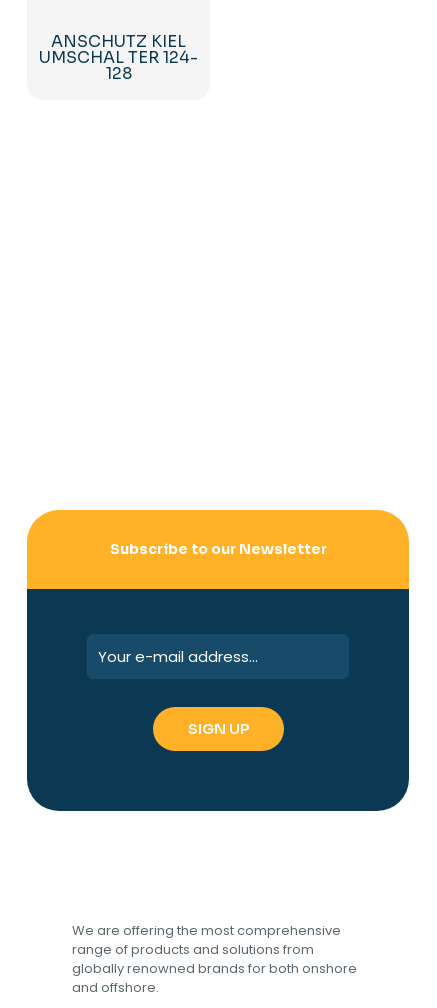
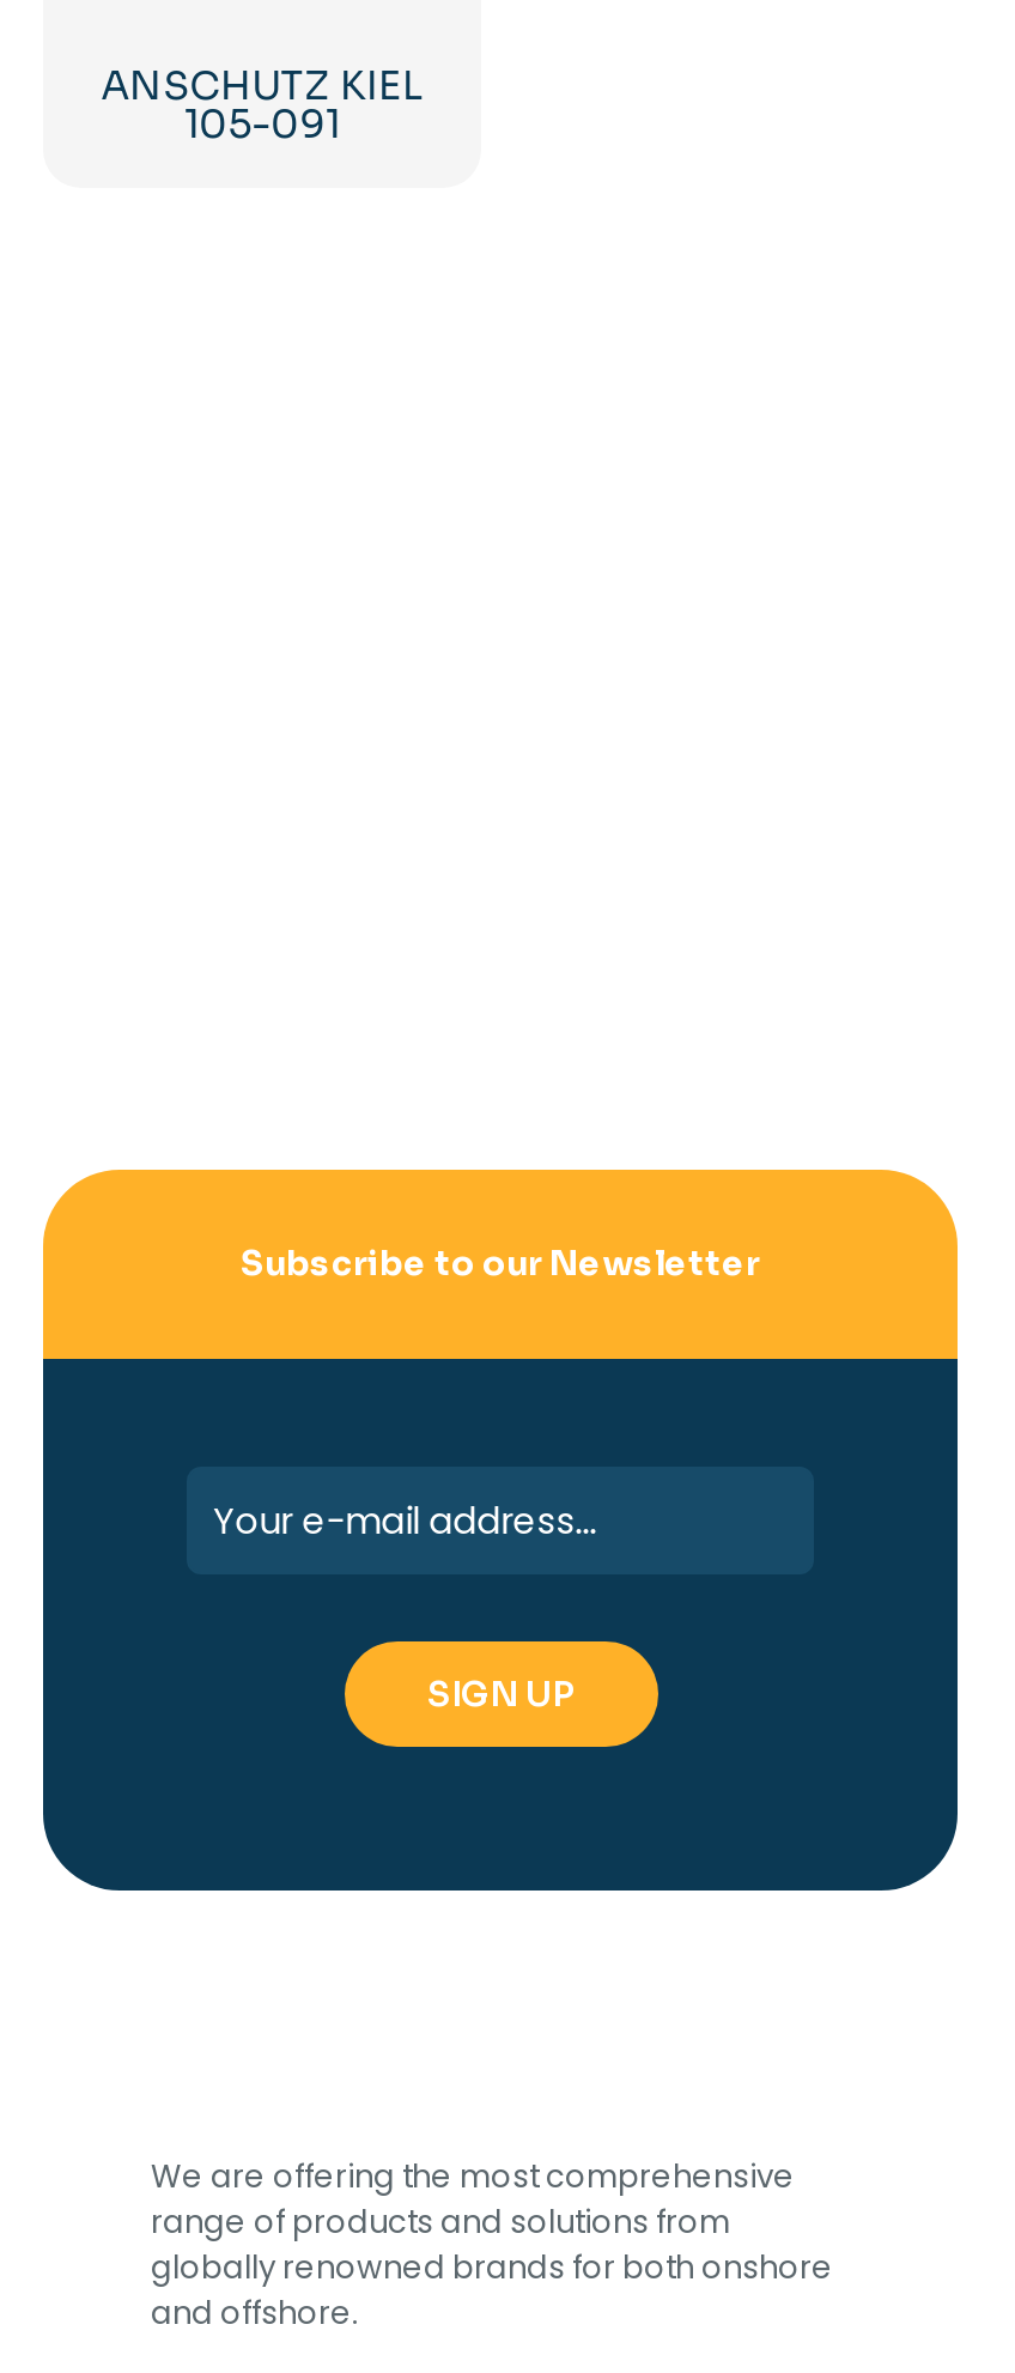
- UMSCHAL TER 124-
- 128
+ 105-091
